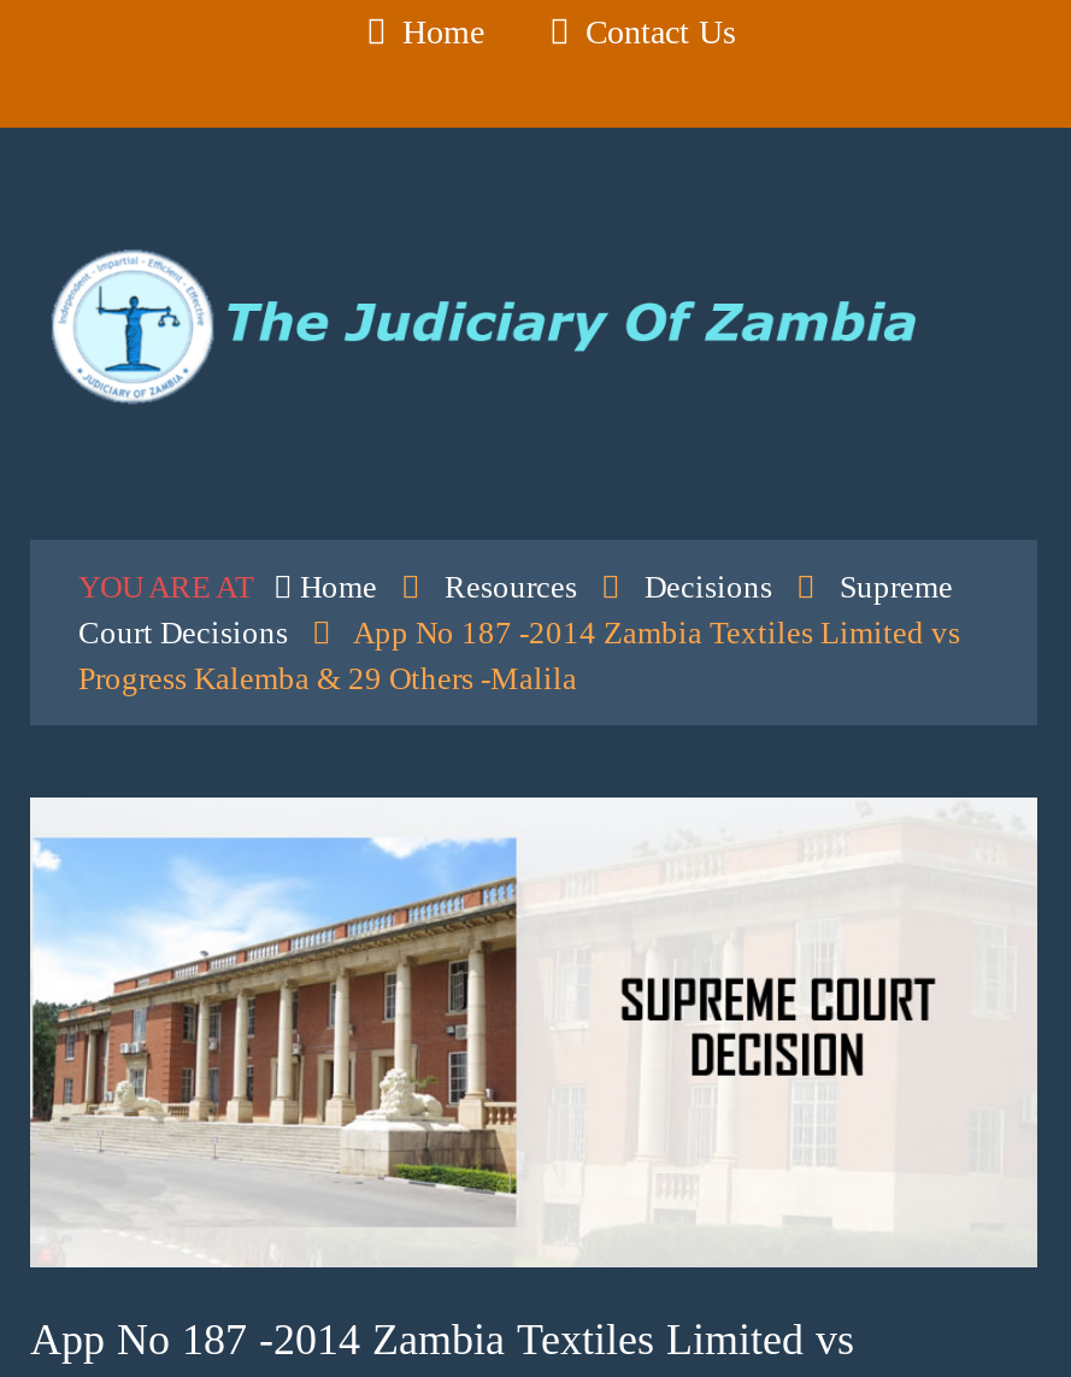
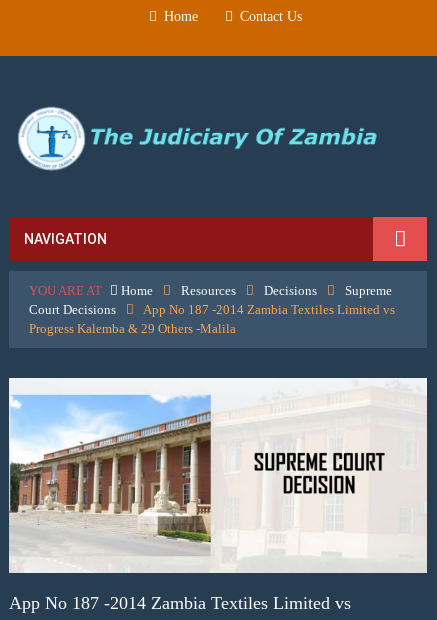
+ NAVIGATION
